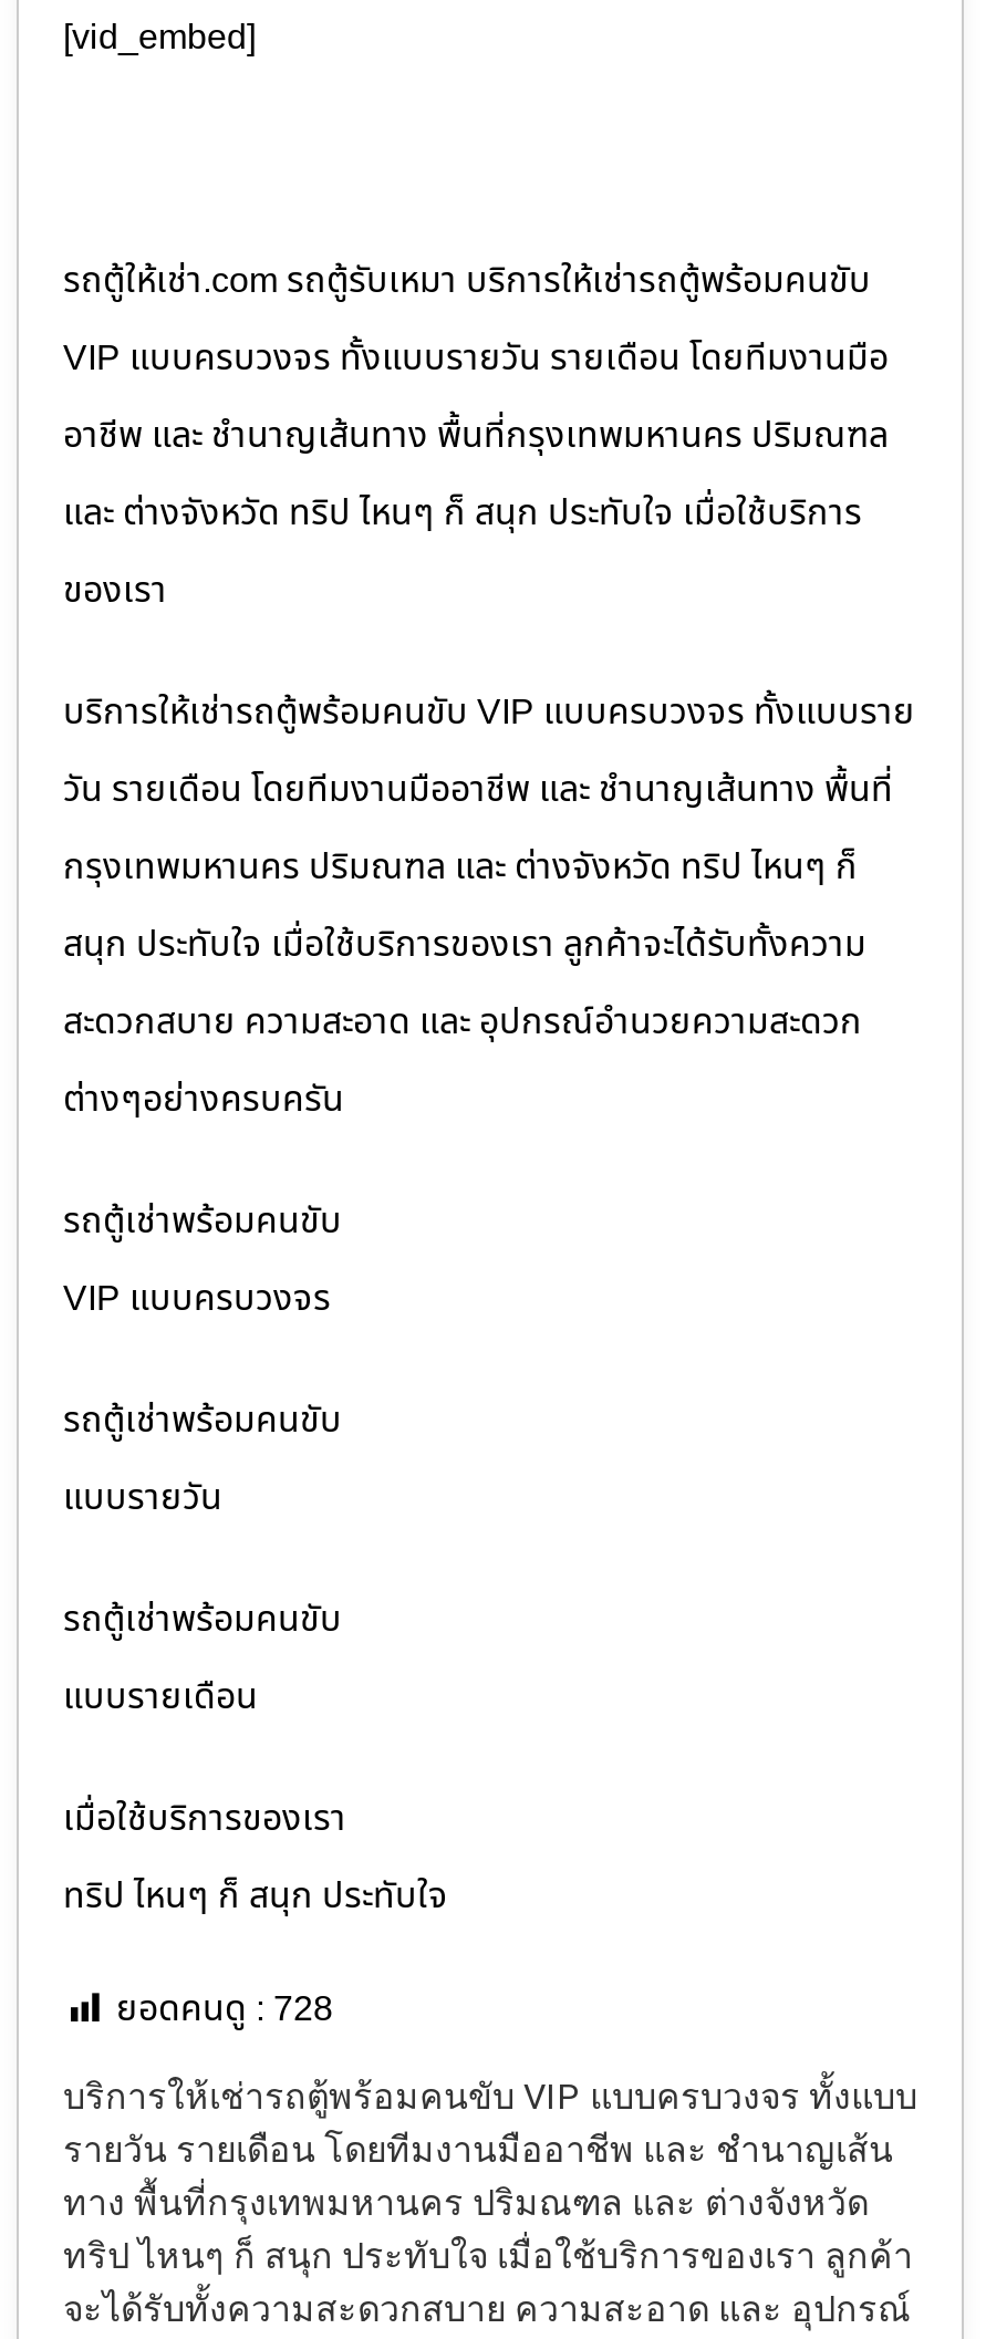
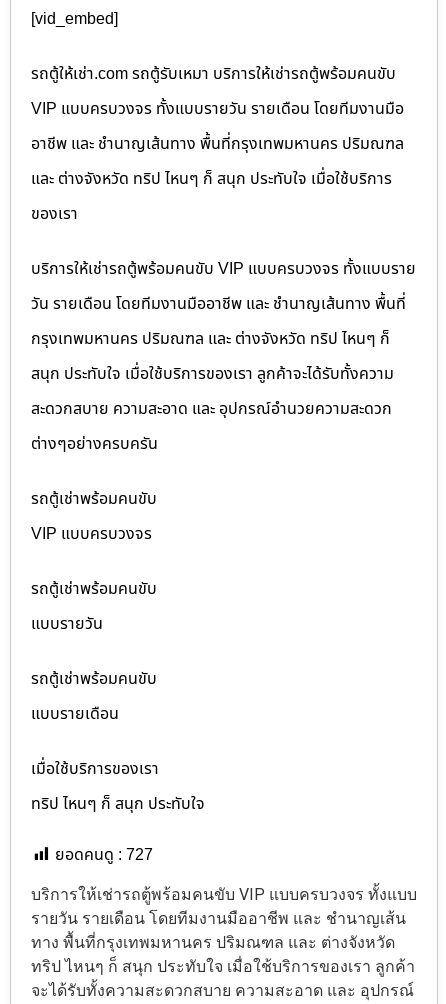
- ยอดคนดู : 728
+ ยอดคนดู : 727
